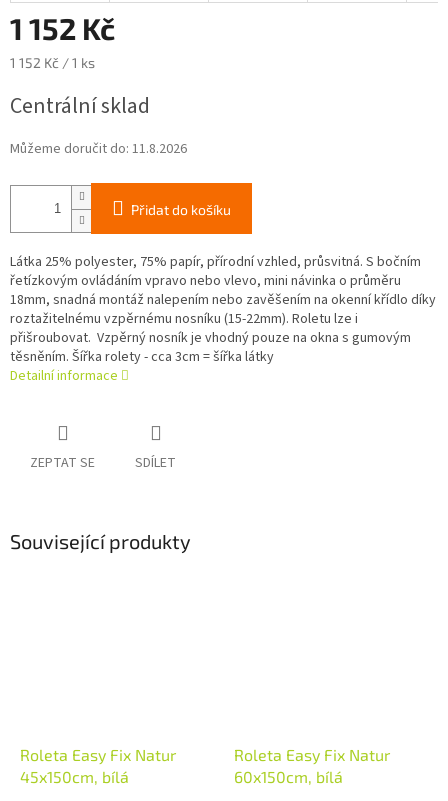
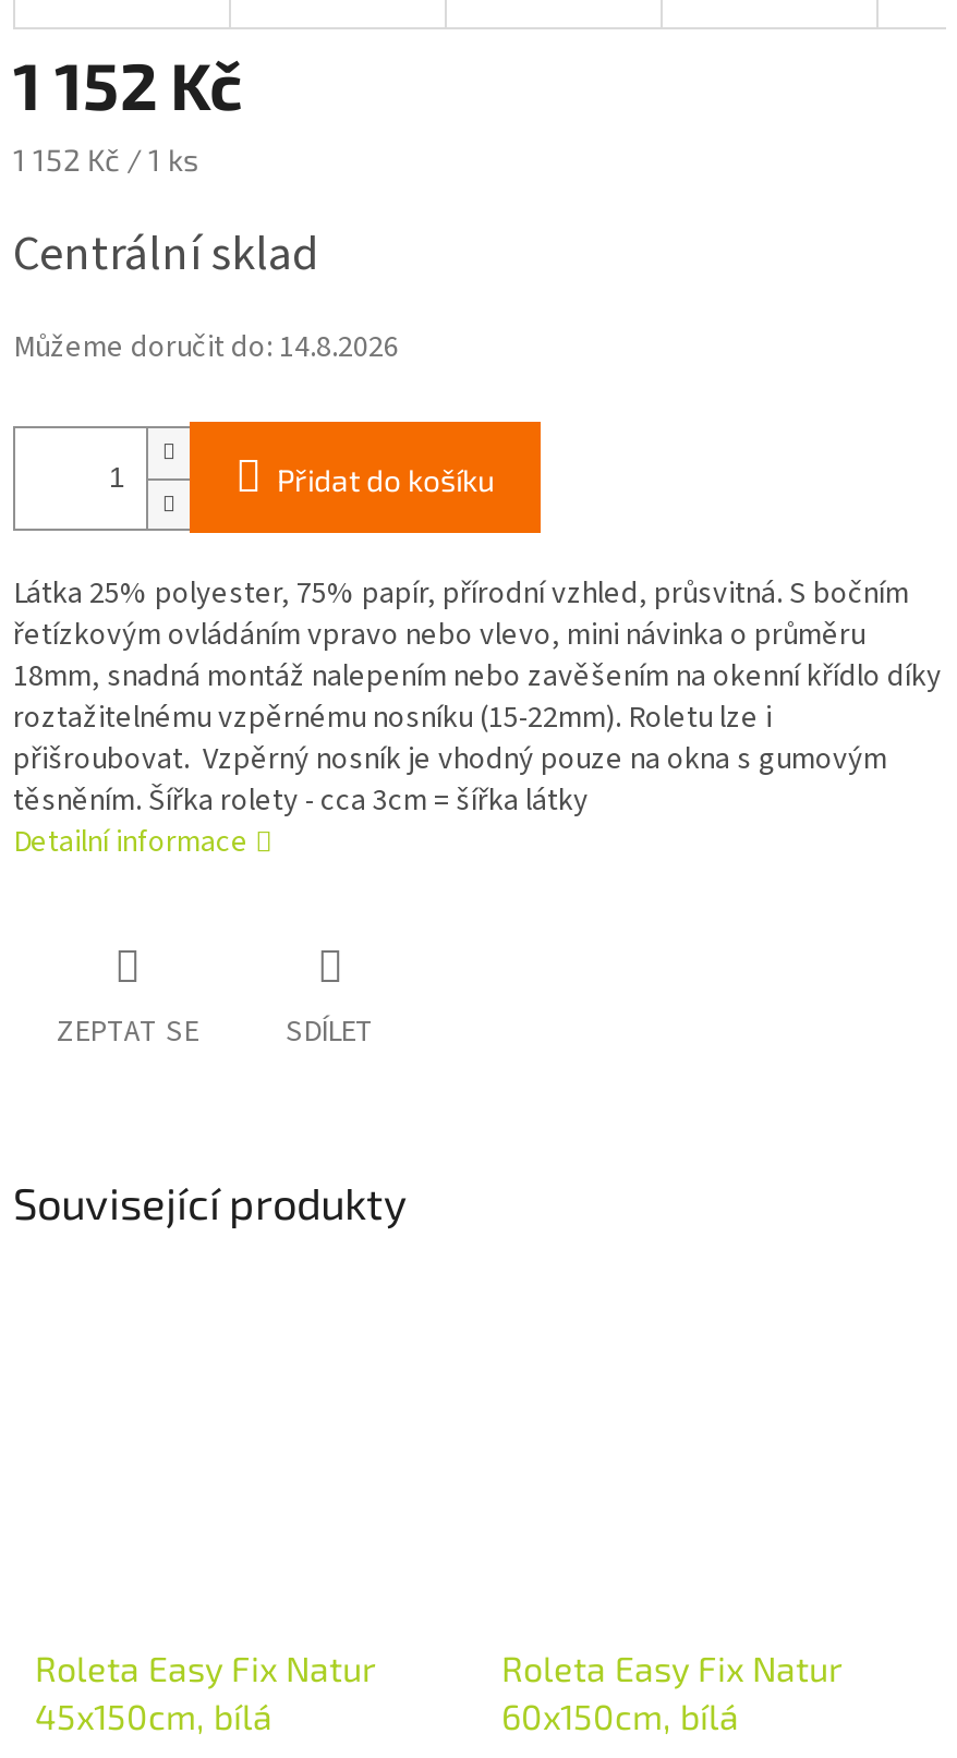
- Můžeme doručit do: 11.8.2026
+ Můžeme doručit do: 14.8.2026
